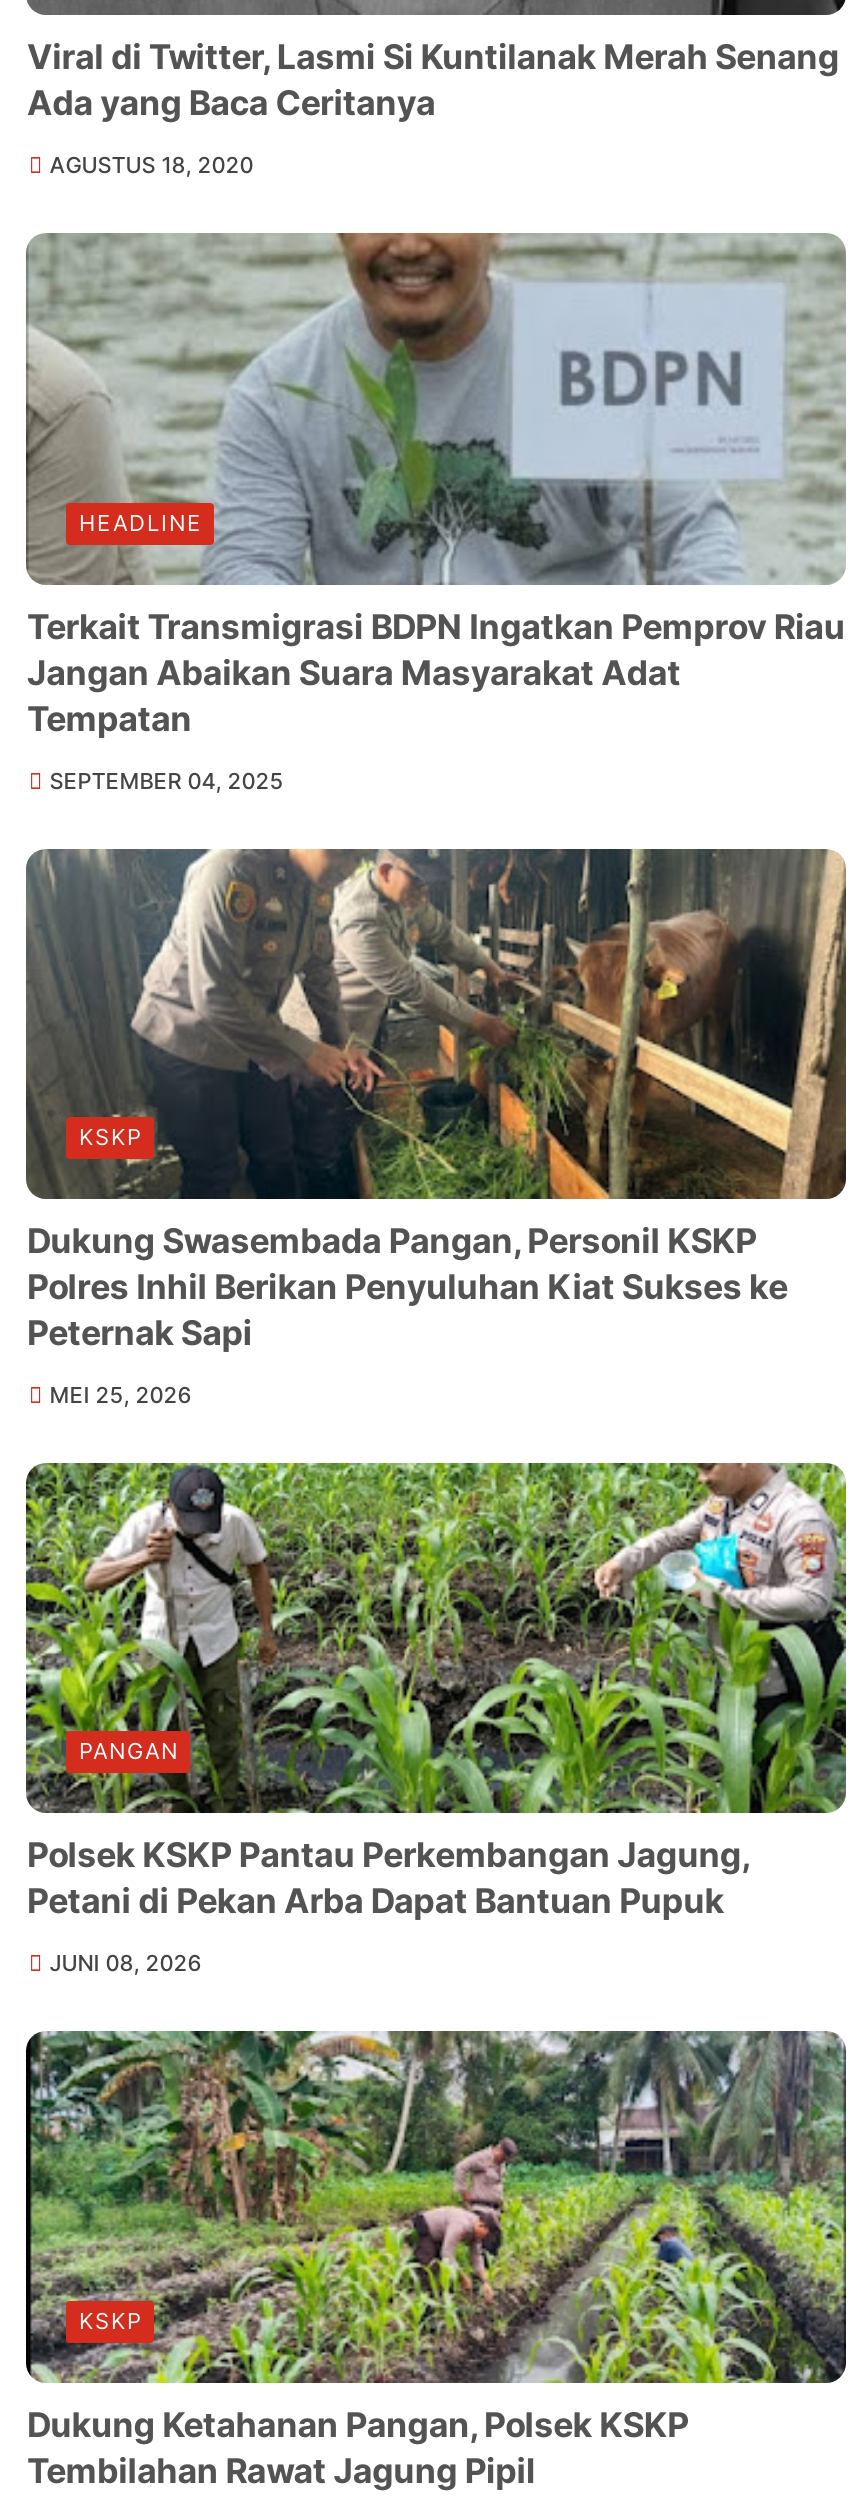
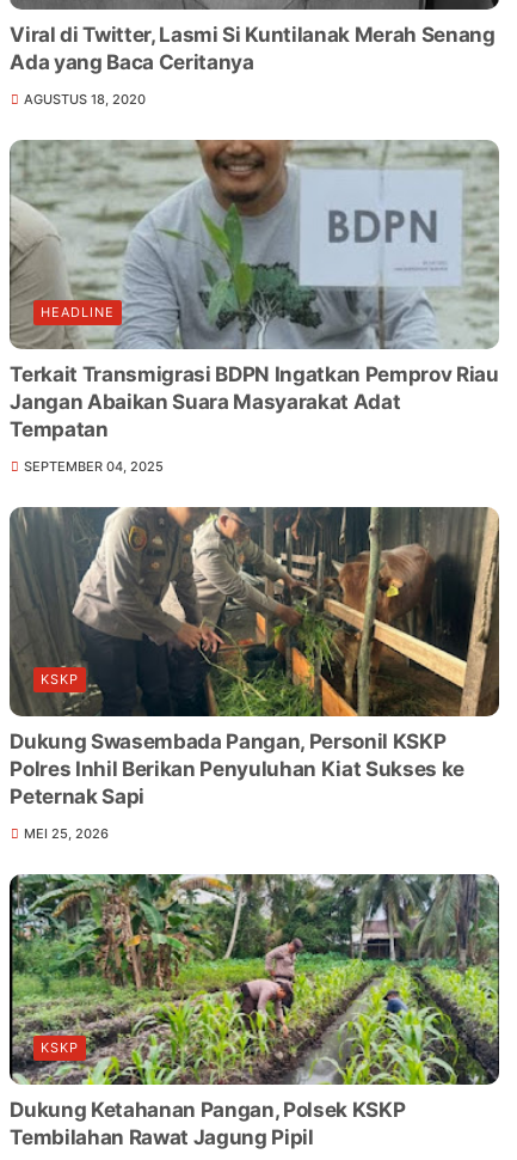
- [image]
- PANGAN
- Polsek KSKP Pantau Perkembangan Jagung,
- Petani di Pekan Arba Dapat Bantuan Pupuk
- JUNI 08, 2026
